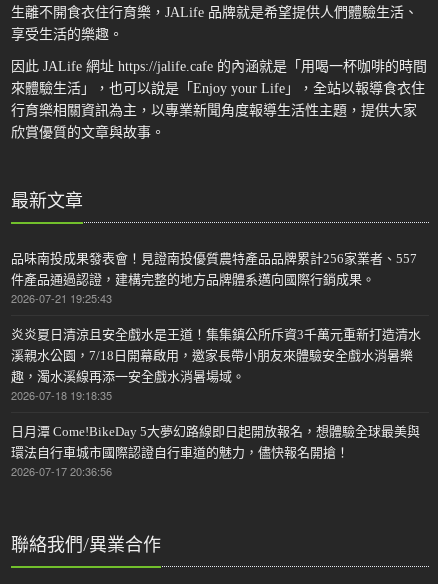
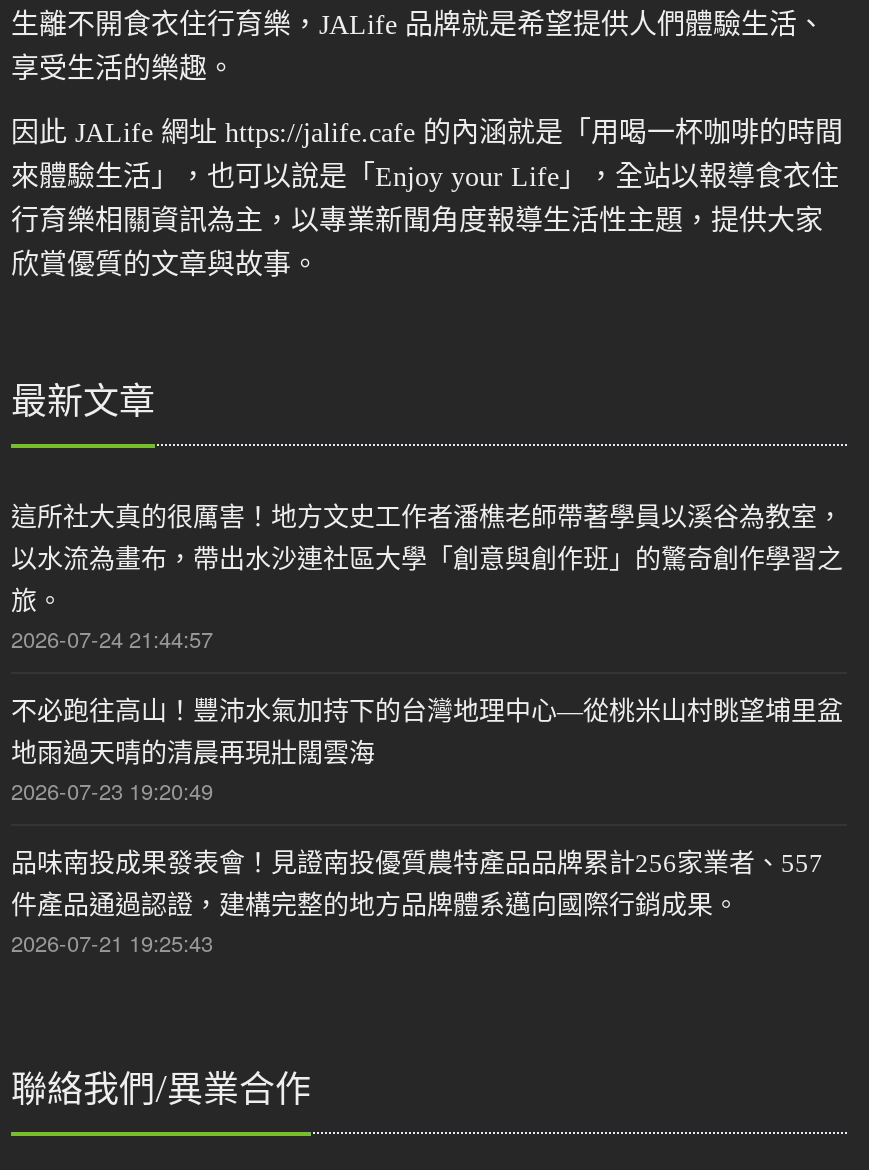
+ 這所社大真的很厲害！地方文史工作者潘樵老師帶著學員以溪谷為教室，
+ 以水流為畫布，帶出水沙連社區大學「創意與創作班」的驚奇創作學習之
+ 旅。
+ 2026-07-24 21:44:57
+ 不必跑往高山！豐沛水氣加持下的台灣地理中心—從桃米山村眺望埔里盆
+ 地雨過天晴的清晨再現壯闊雲海
+ 2026-07-23 19:20:49

moved down: 品味南投成果發表會！見證南投優質農特產品品牌累計256家業者、557 | 件產品通過認證，建構完整的地方品牌體系邁向國際行銷成果。 | 2026-07-21 19:25:43

- 炎炎夏日清涼且安全戲水是王道！集集鎮公所斥資3千萬元重新打造清水
- 溪親水公園，7/18日開幕啟用，邀家長帶小朋友來體驗安全戲水消暑樂
- 趣，濁水溪線再添一安全戲水消暑場域。
- 2026-07-18 19:18:35
- 日月潭 Come!BikeDay 5大夢幻路線即日起開放報名，想體驗全球最美與
- 環法自行車城市國際認證自行車道的魅力，儘快報名開搶！
- 2026-07-17 20:36:56
